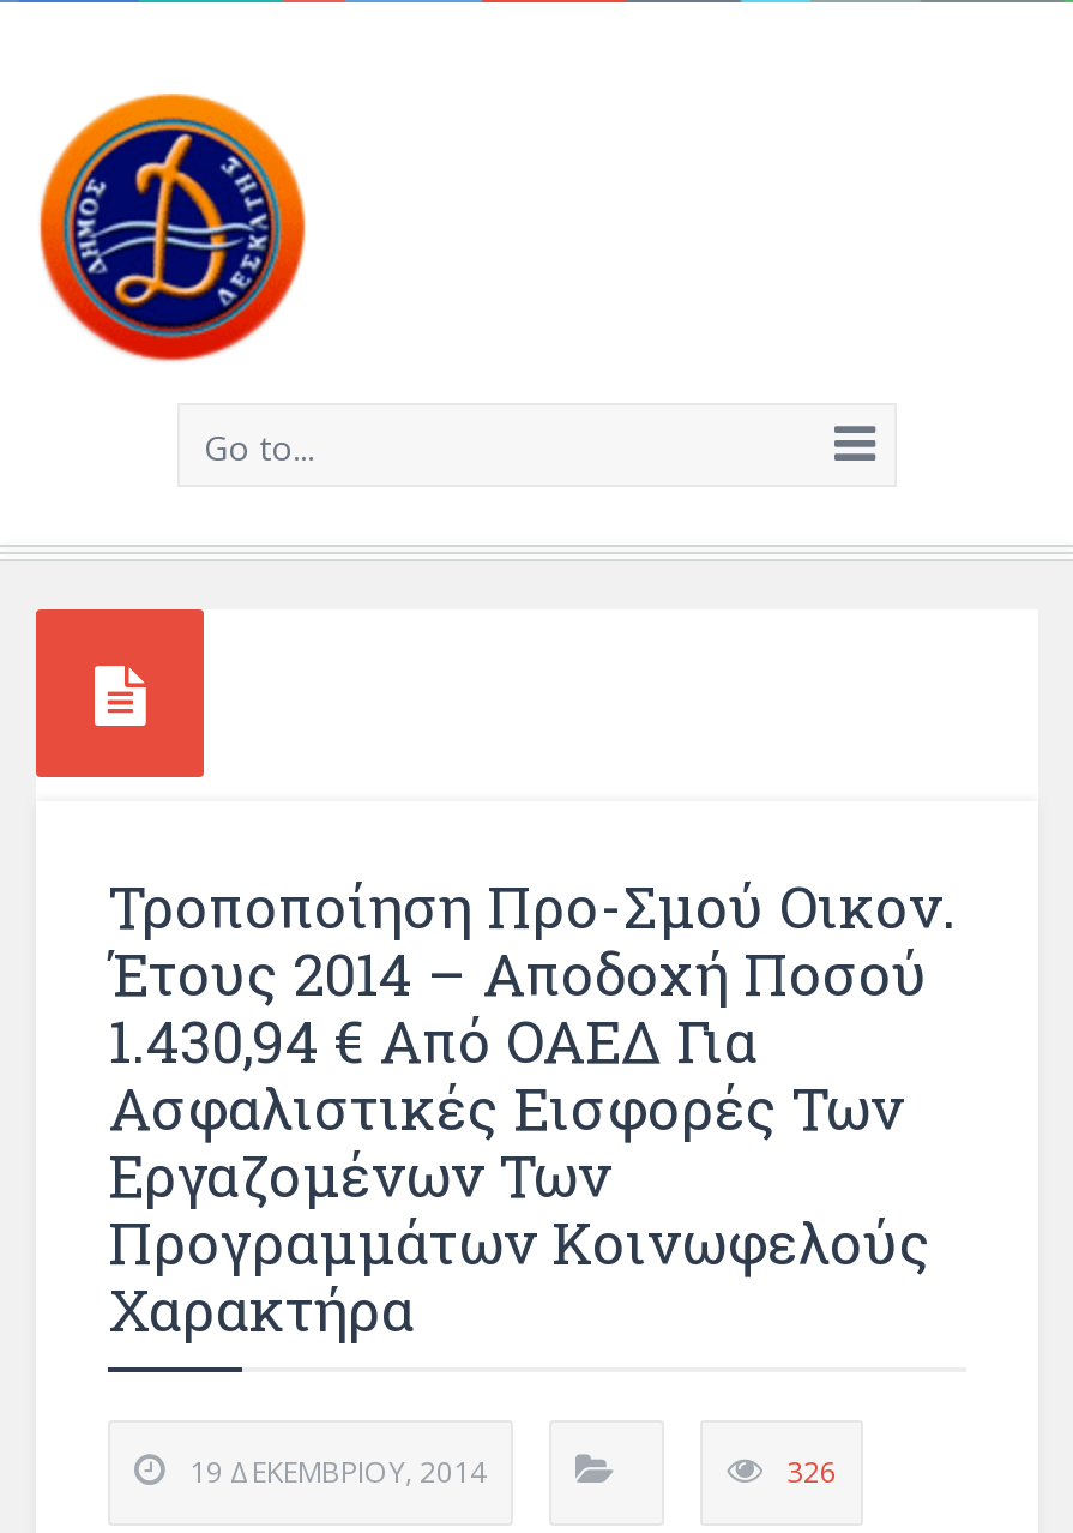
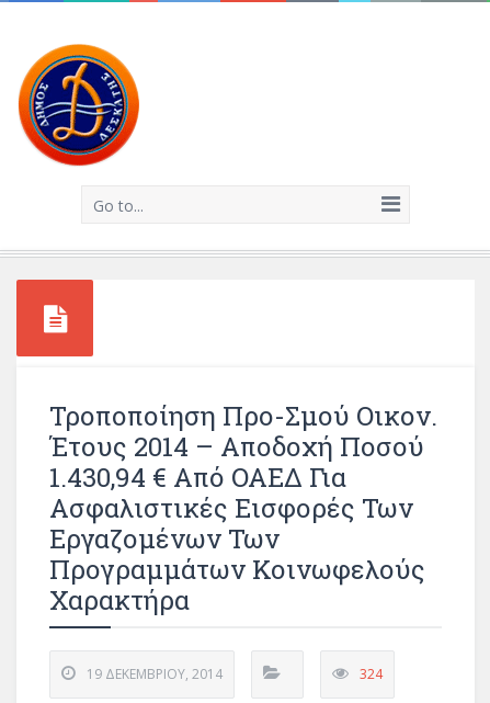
- 326
+ 324
